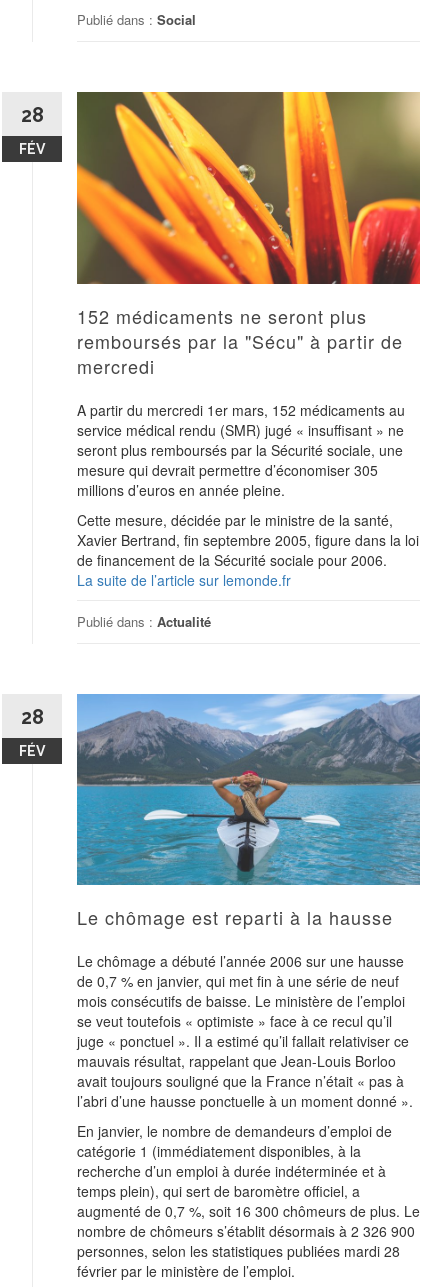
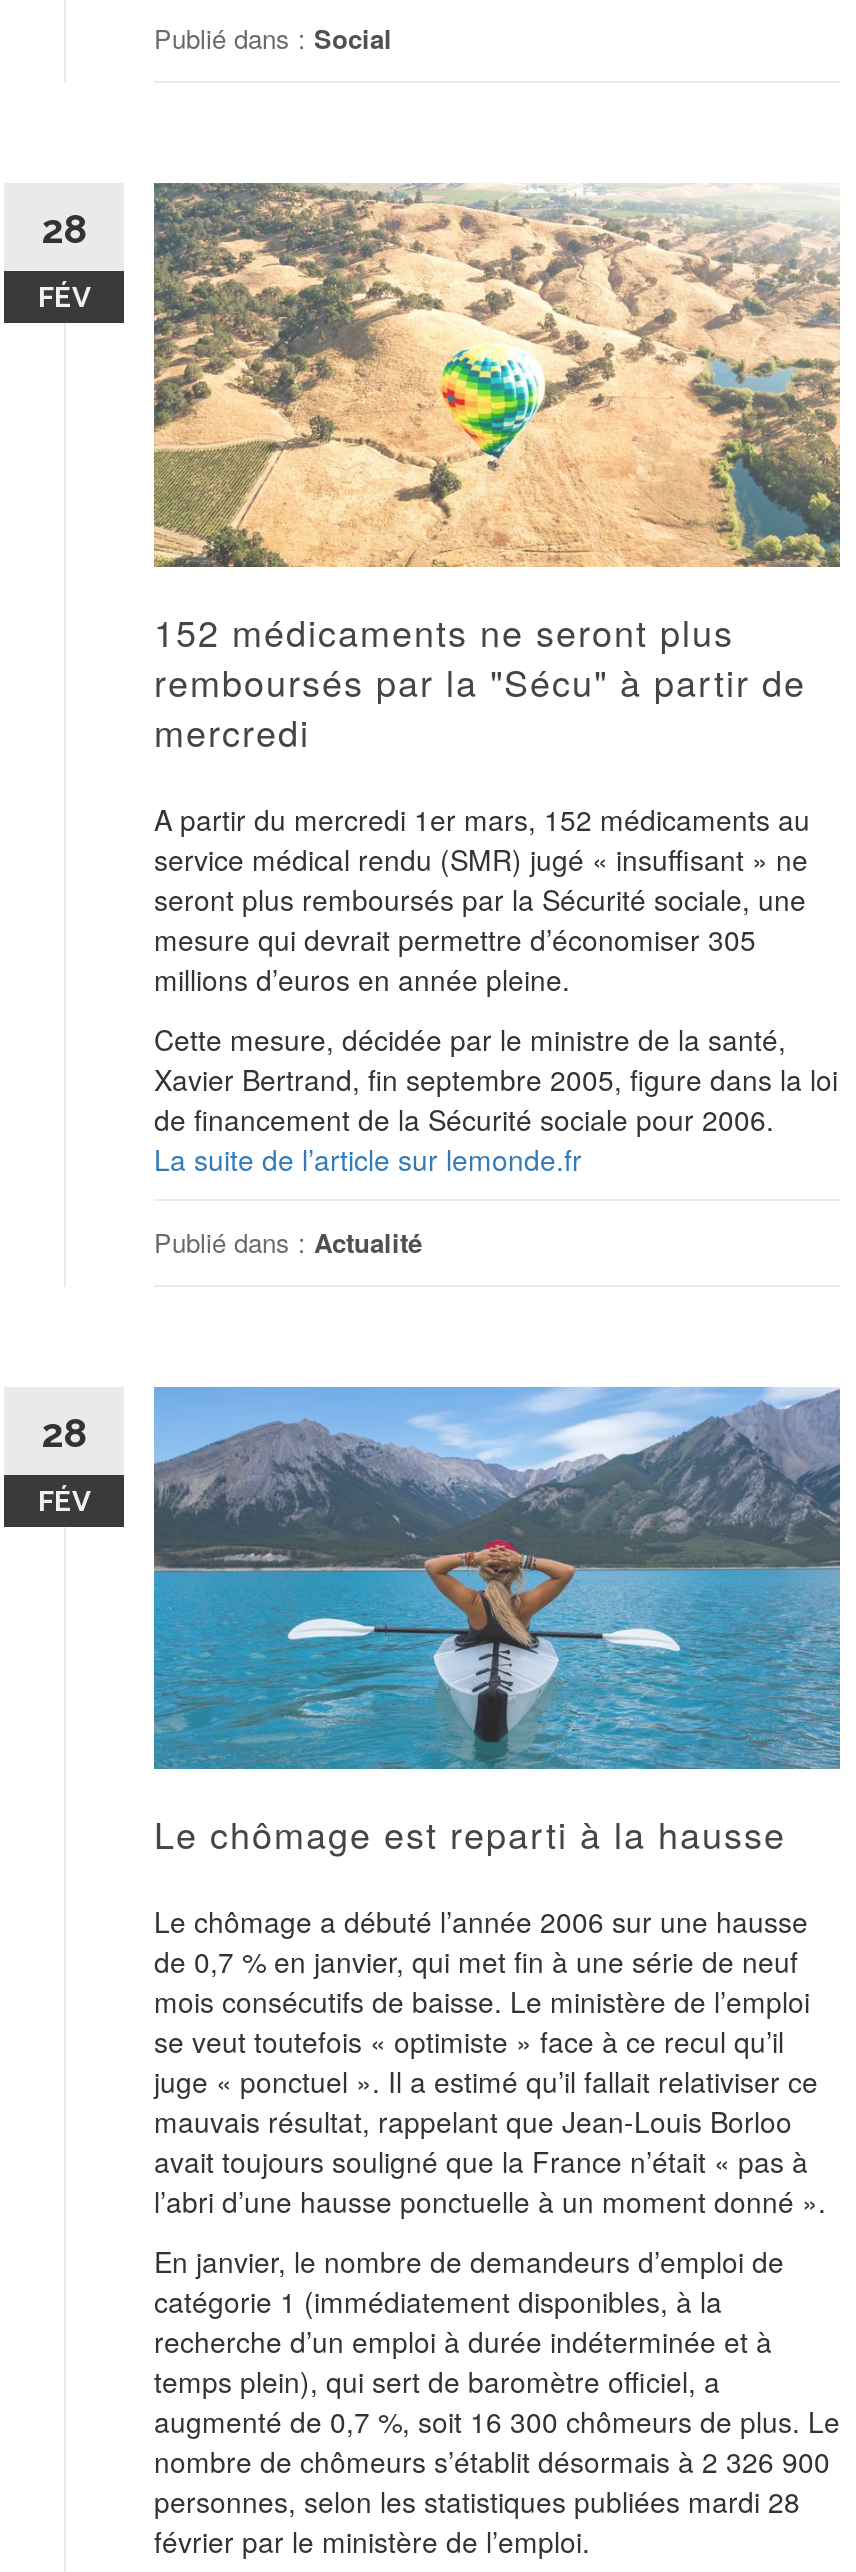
- [image]
+ [image]
